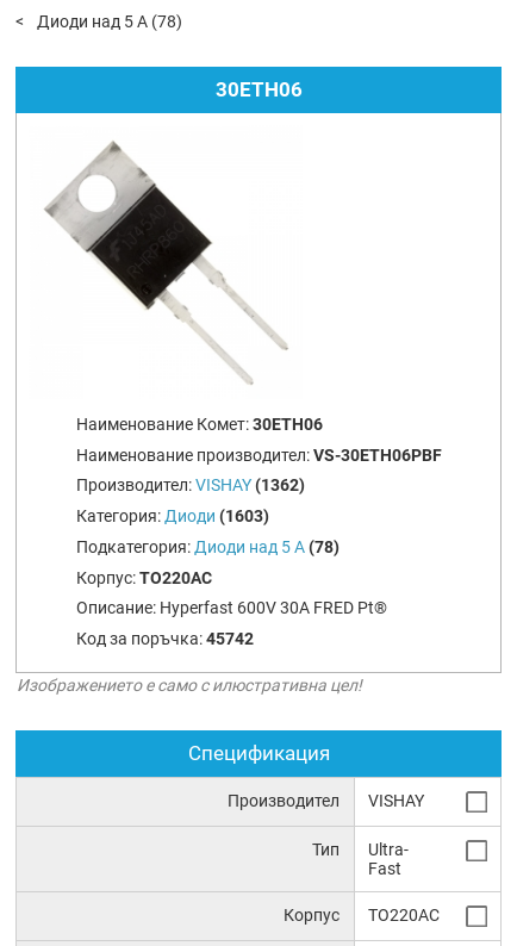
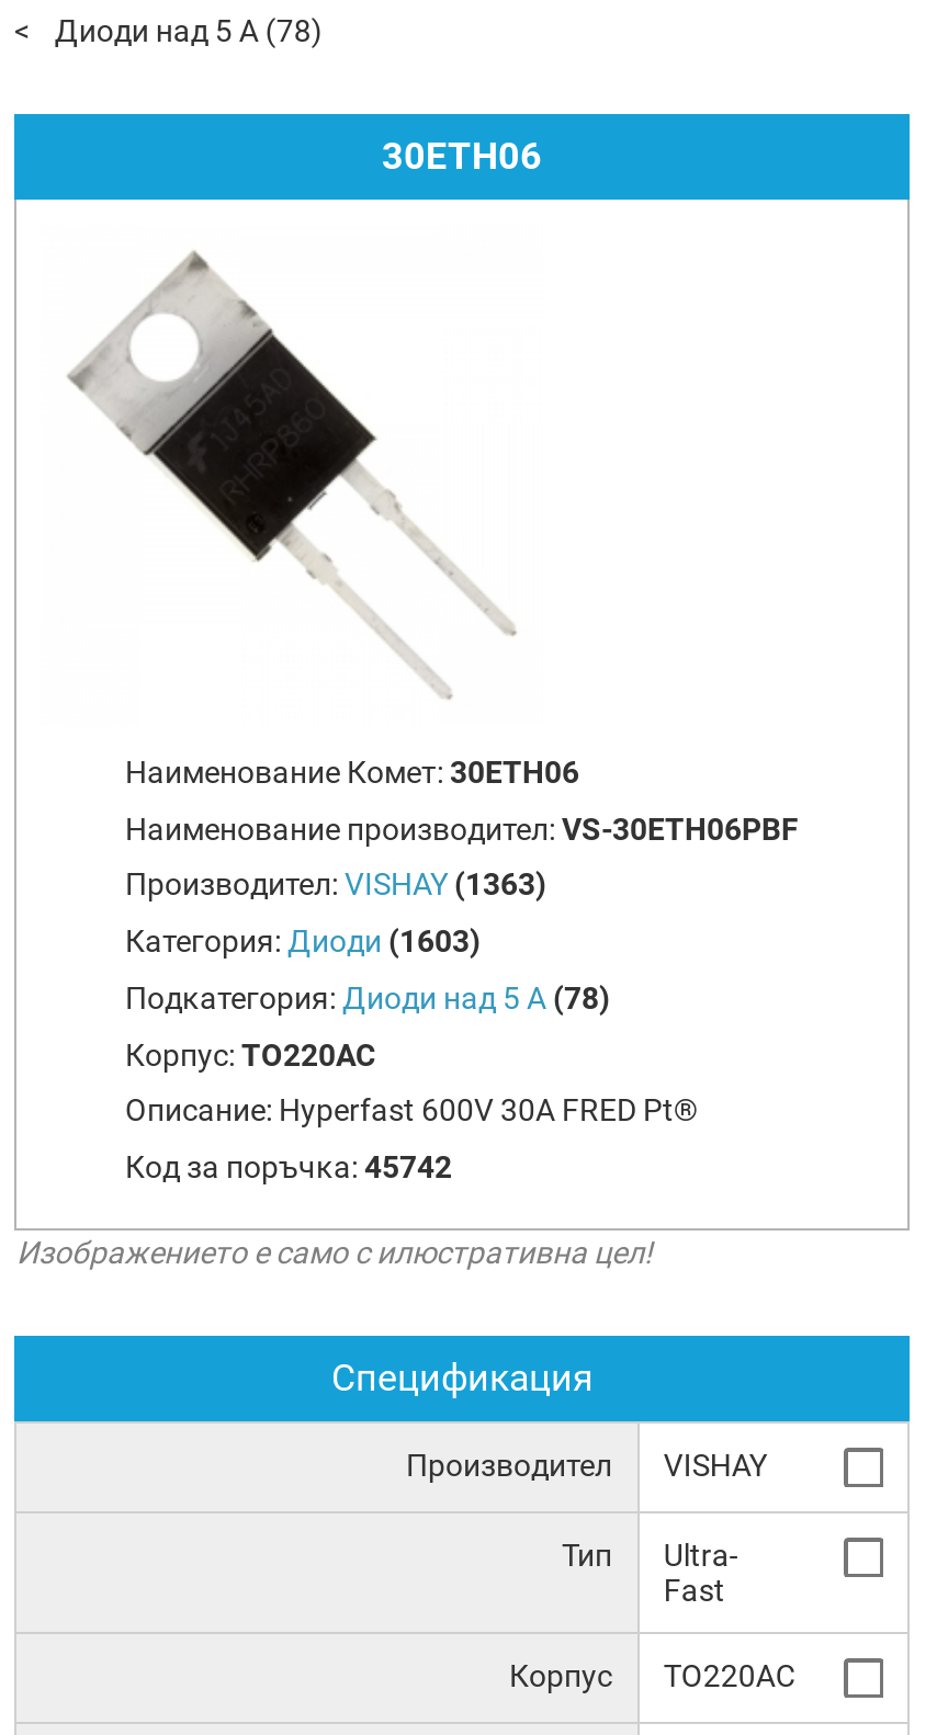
- Производител: VISHAY (1362)
+ Производител: VISHAY (1363)
